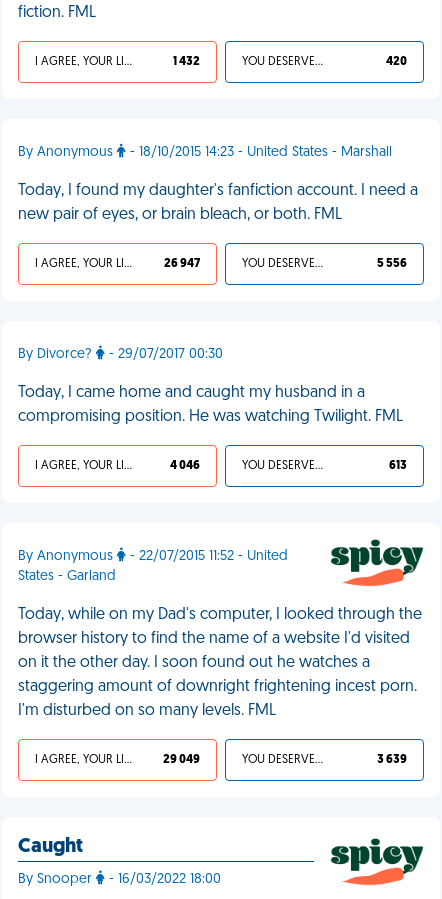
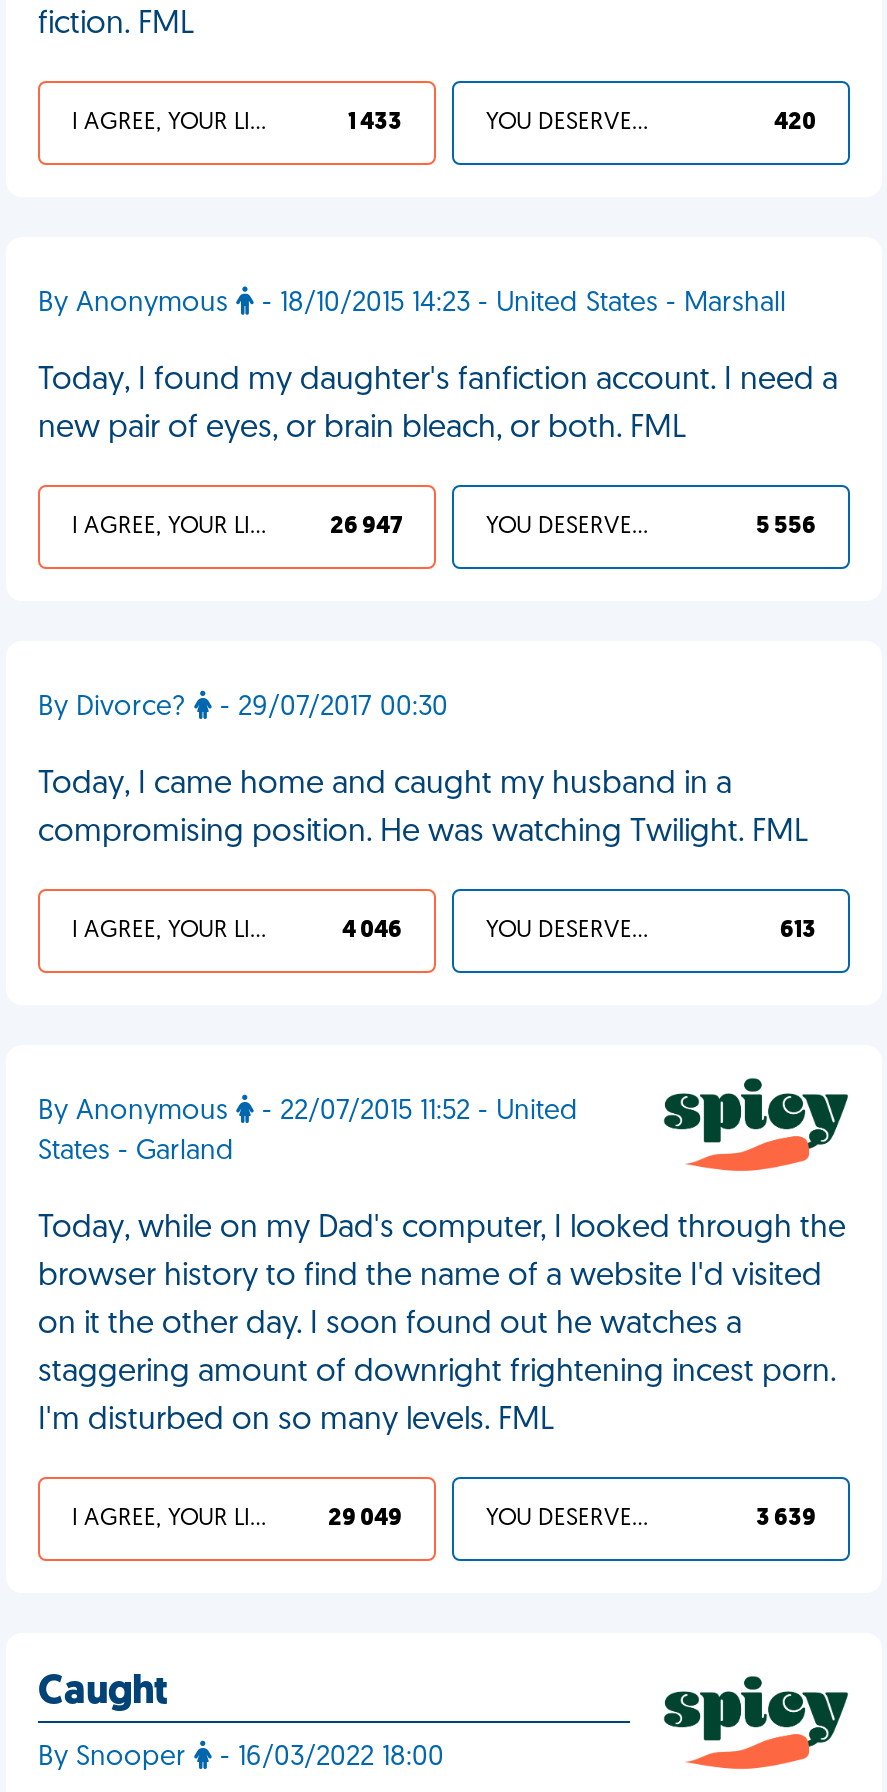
- 1 432
+ 1 433
